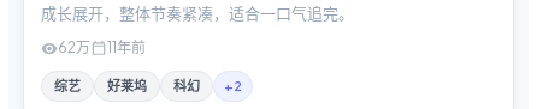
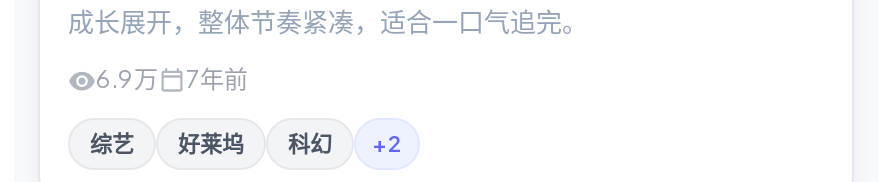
- 62万
+ 6.9万

- 11年前
+ 7年前
